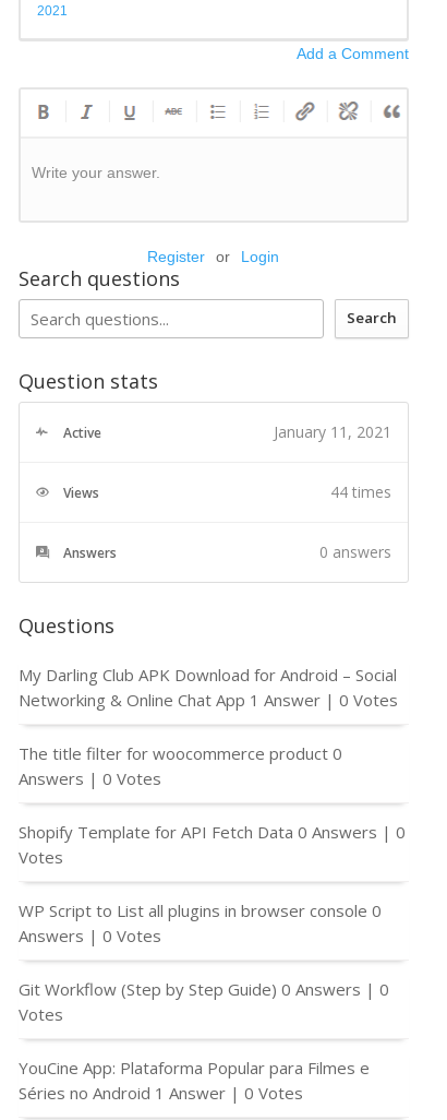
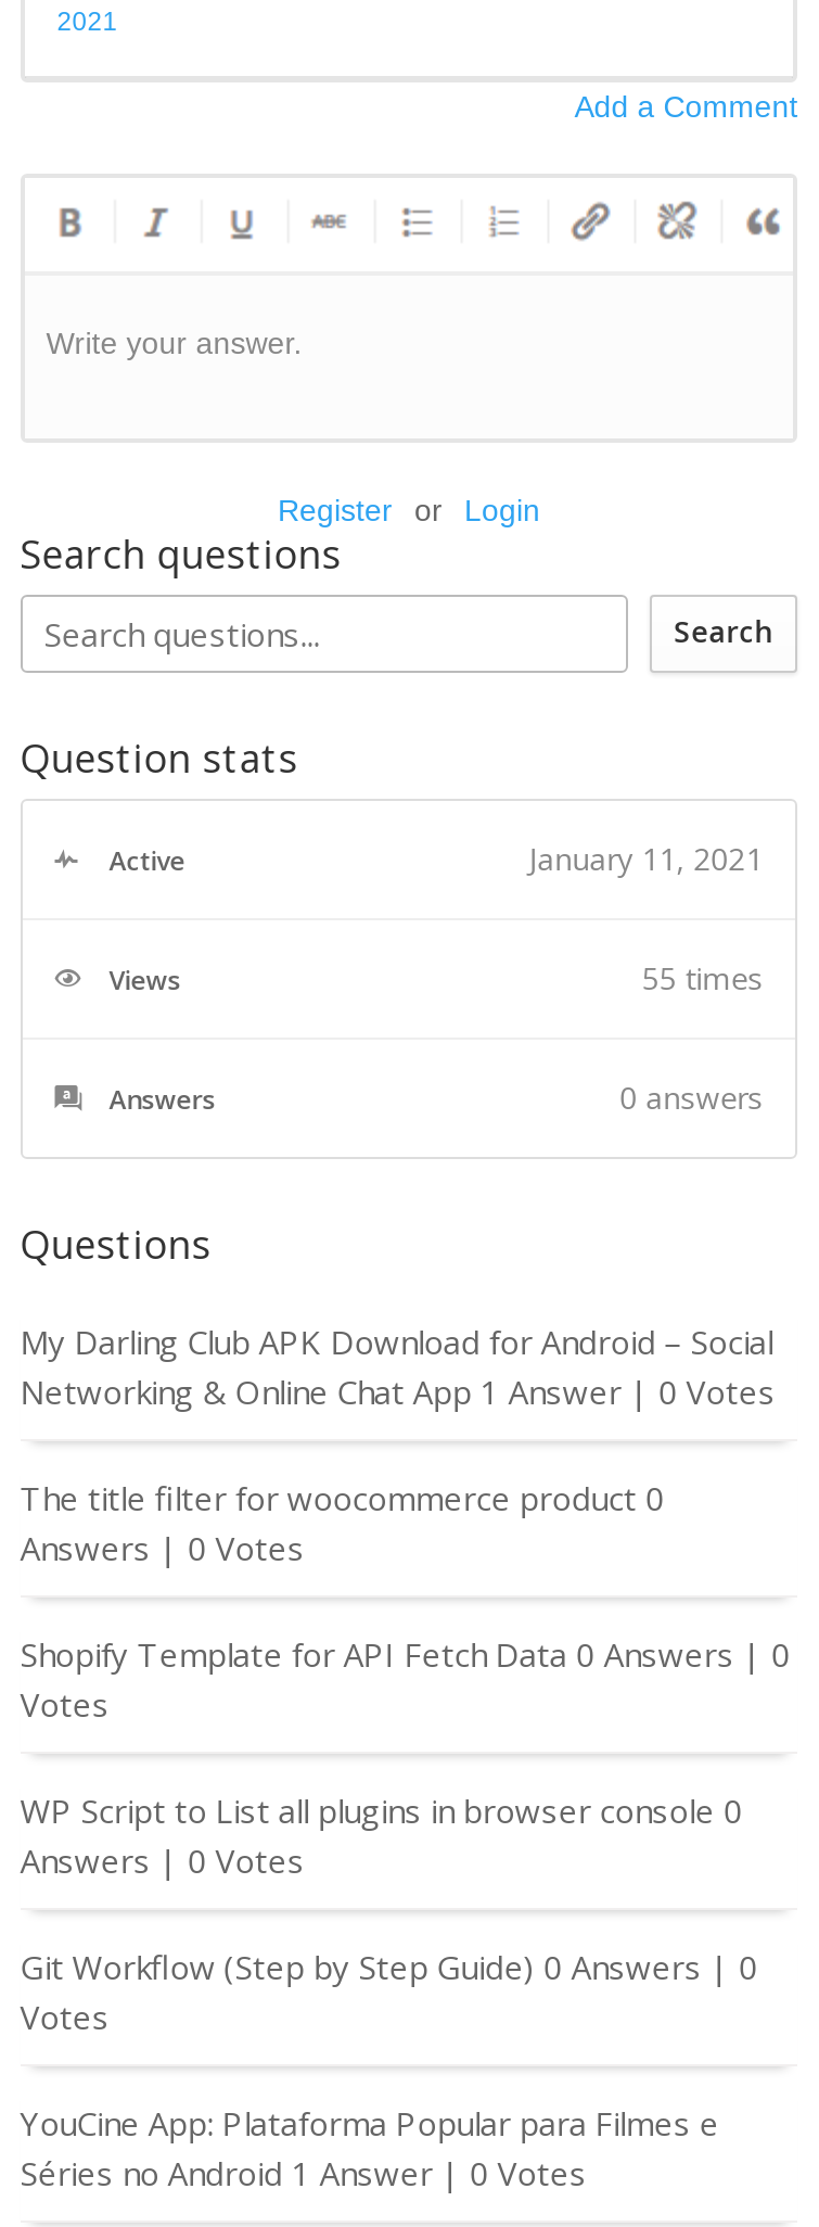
- 44 times
+ 55 times
